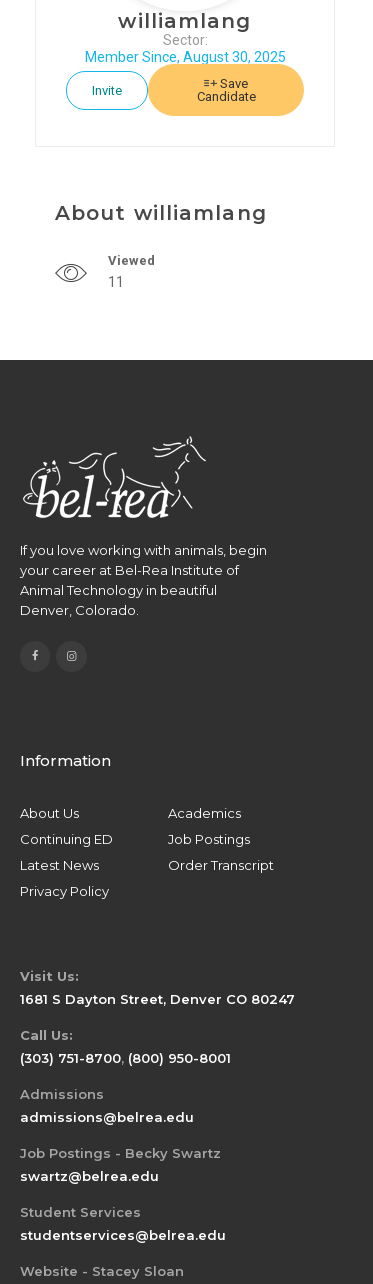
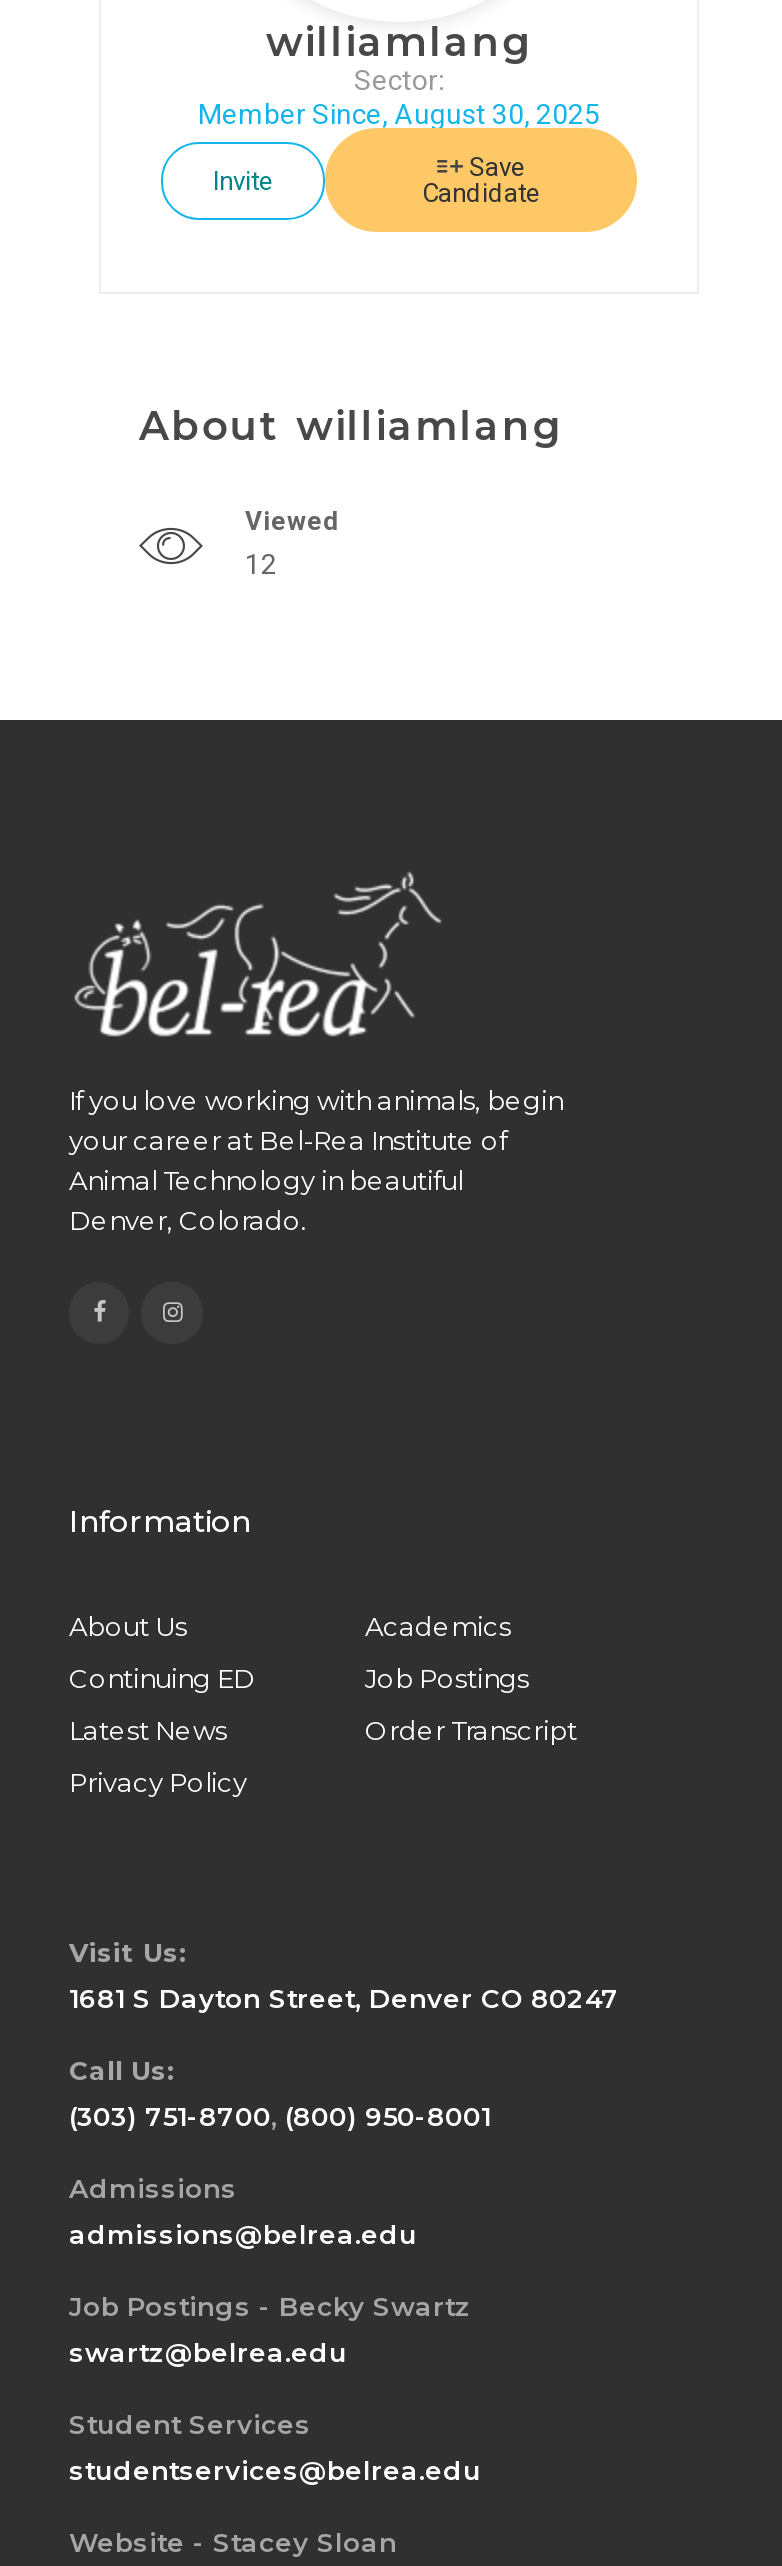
- 11
+ 12
